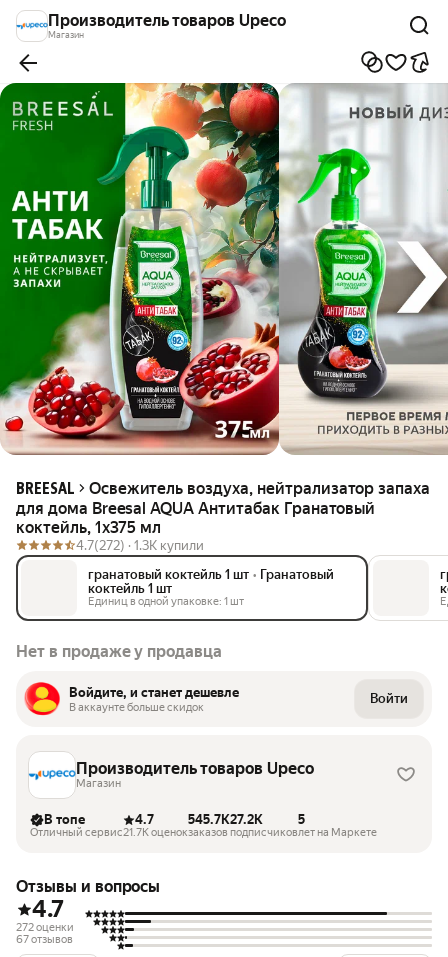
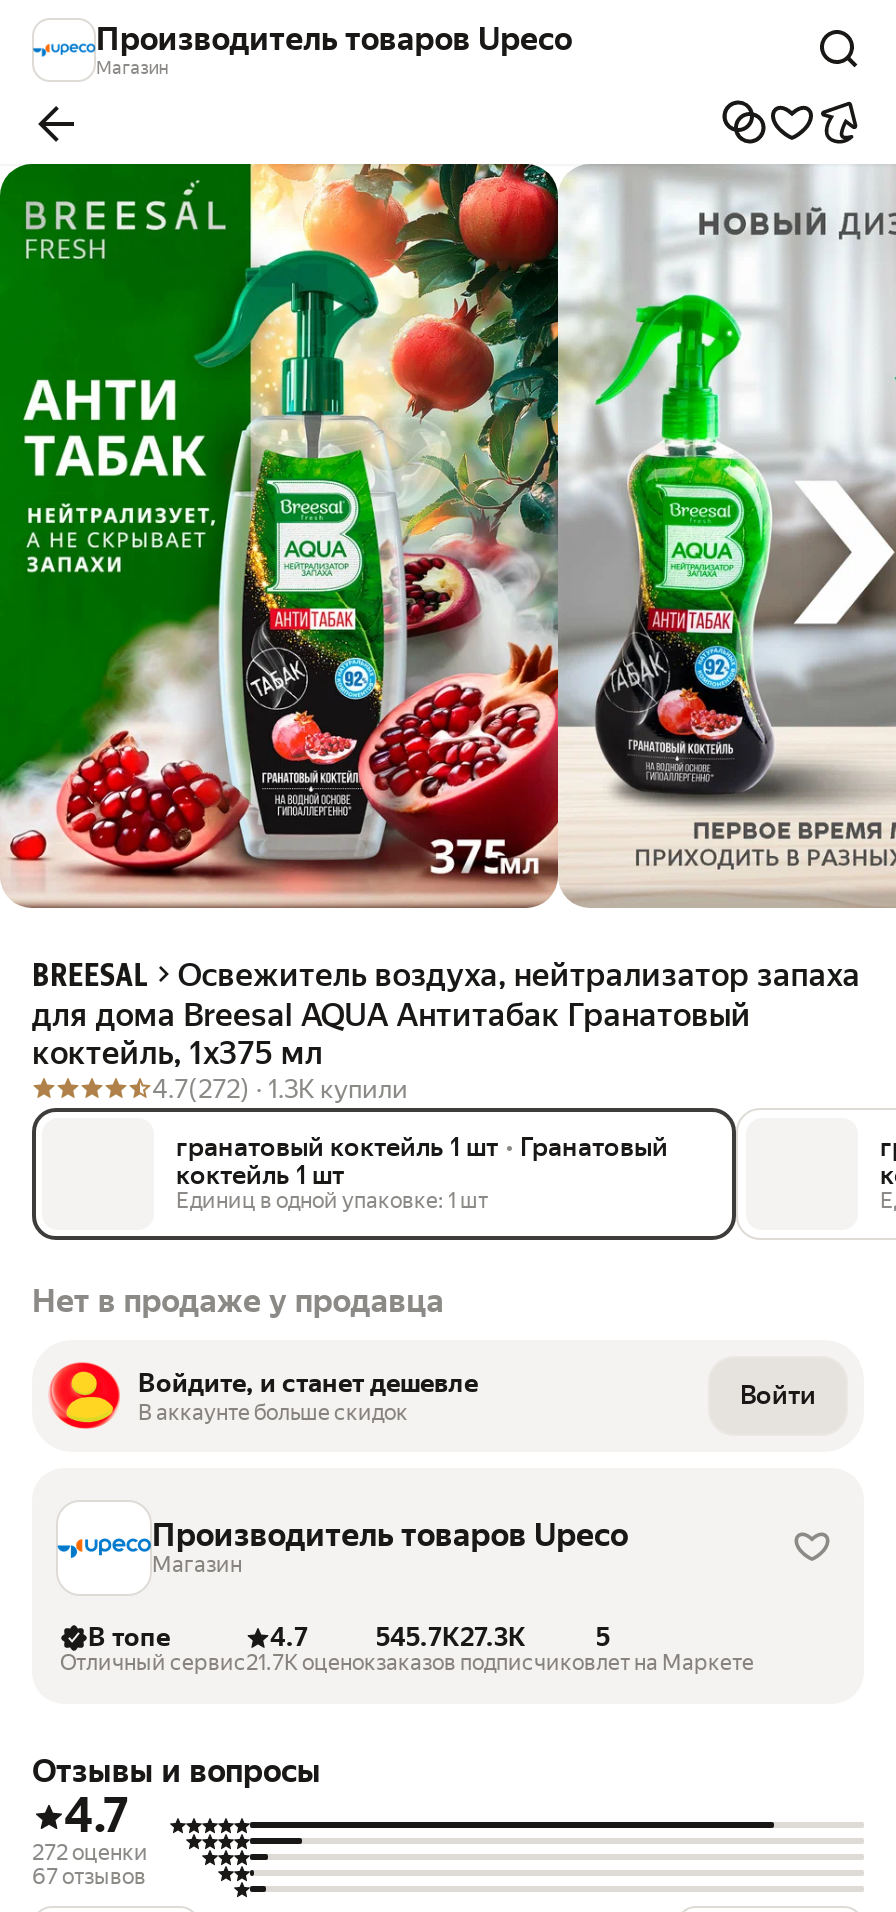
- 545.7K 27.2K
+ 545.7K 27.3K
